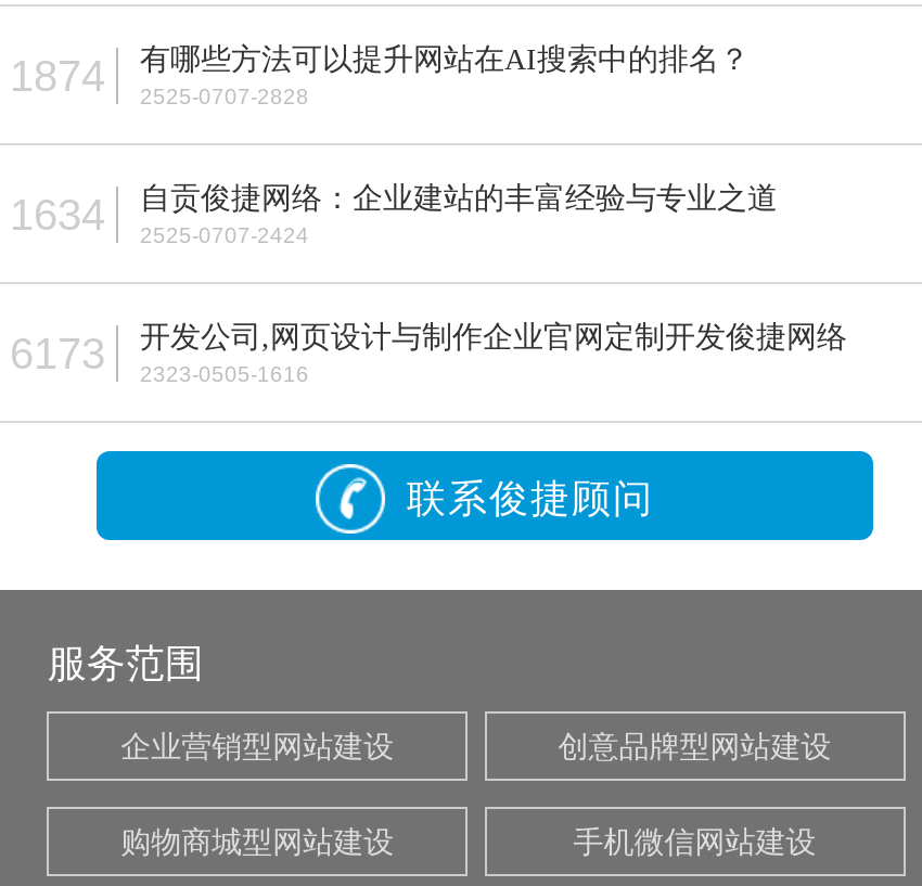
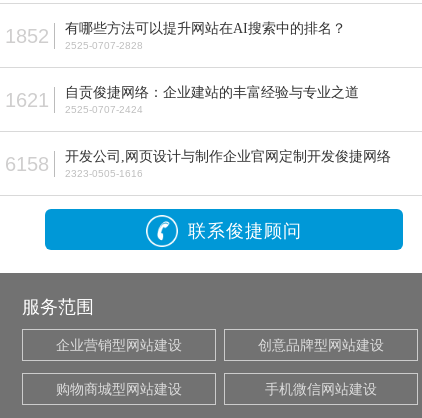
- 1874 有哪些方法可以提升网站在AI搜索中的排名？ 2525-0707-2828
+ 1852 有哪些方法可以提升网站在AI搜索中的排名？ 2525-0707-2828

- 1634 自贡俊捷网络：企业建站的丰富经验与专业之道 2525-0707-2424
+ 1621 自贡俊捷网络：企业建站的丰富经验与专业之道 2525-0707-2424

- 6173 开发公司,网页设计与制作企业官网定制开发俊捷网络 2323-0505-1616
+ 6158 开发公司,网页设计与制作企业官网定制开发俊捷网络 2323-0505-1616
